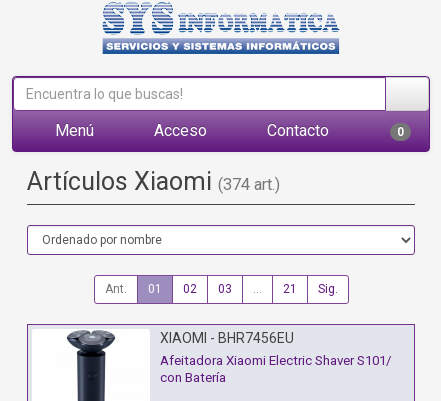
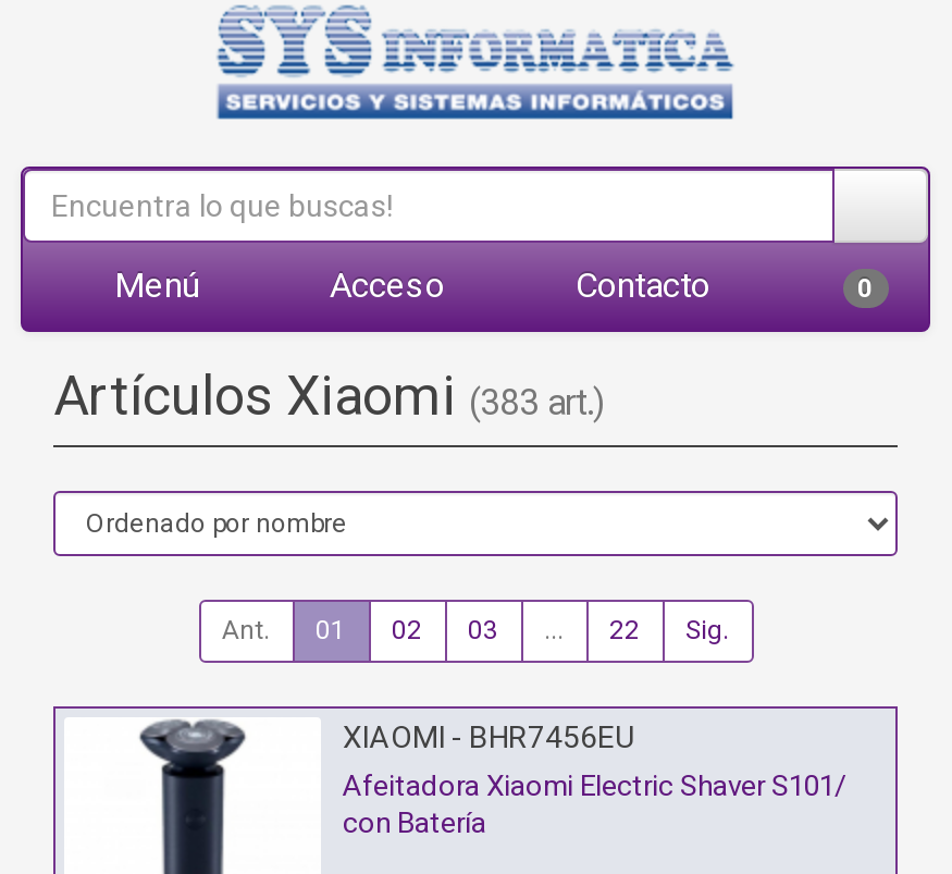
- Artículos Xiaomi (374 art.)
+ Artículos Xiaomi (383 art.)

- 21
+ 22
